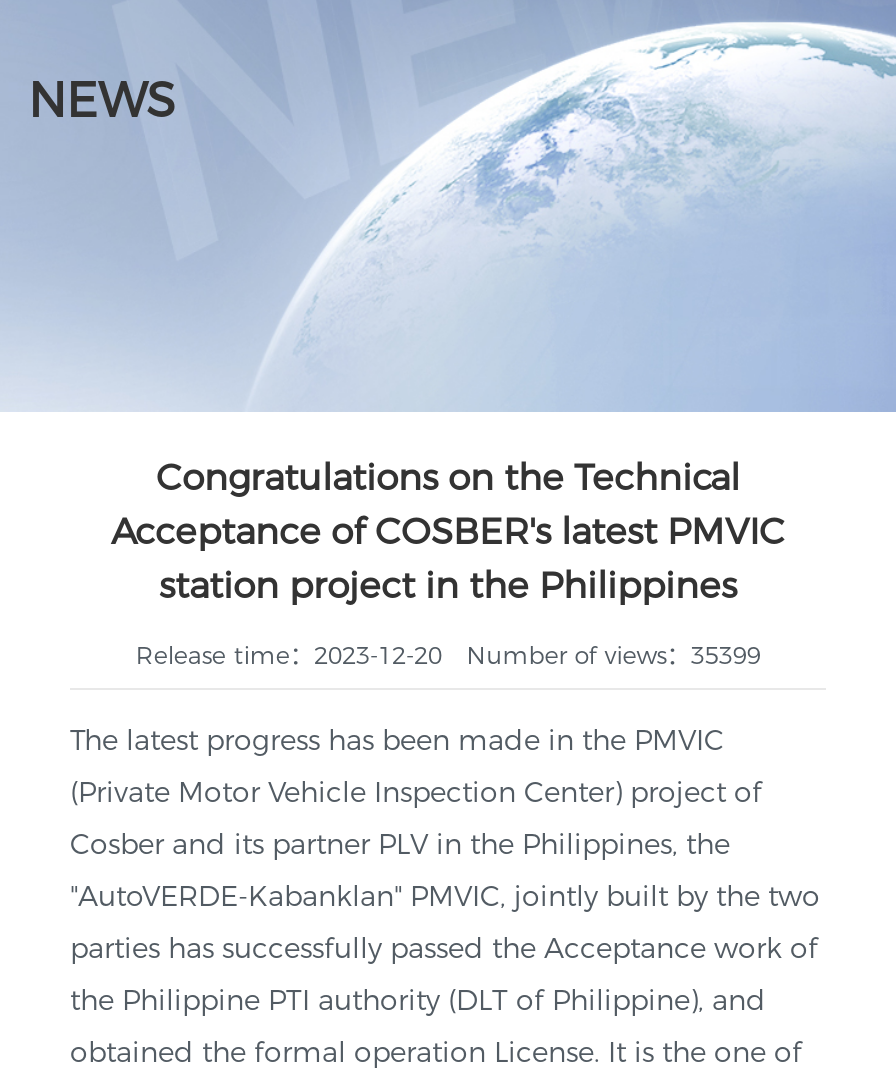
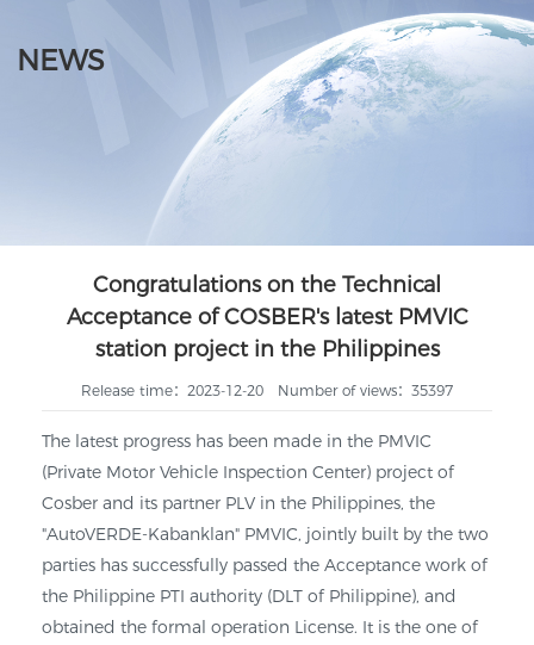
- Number of views：35399
+ Number of views：35397
